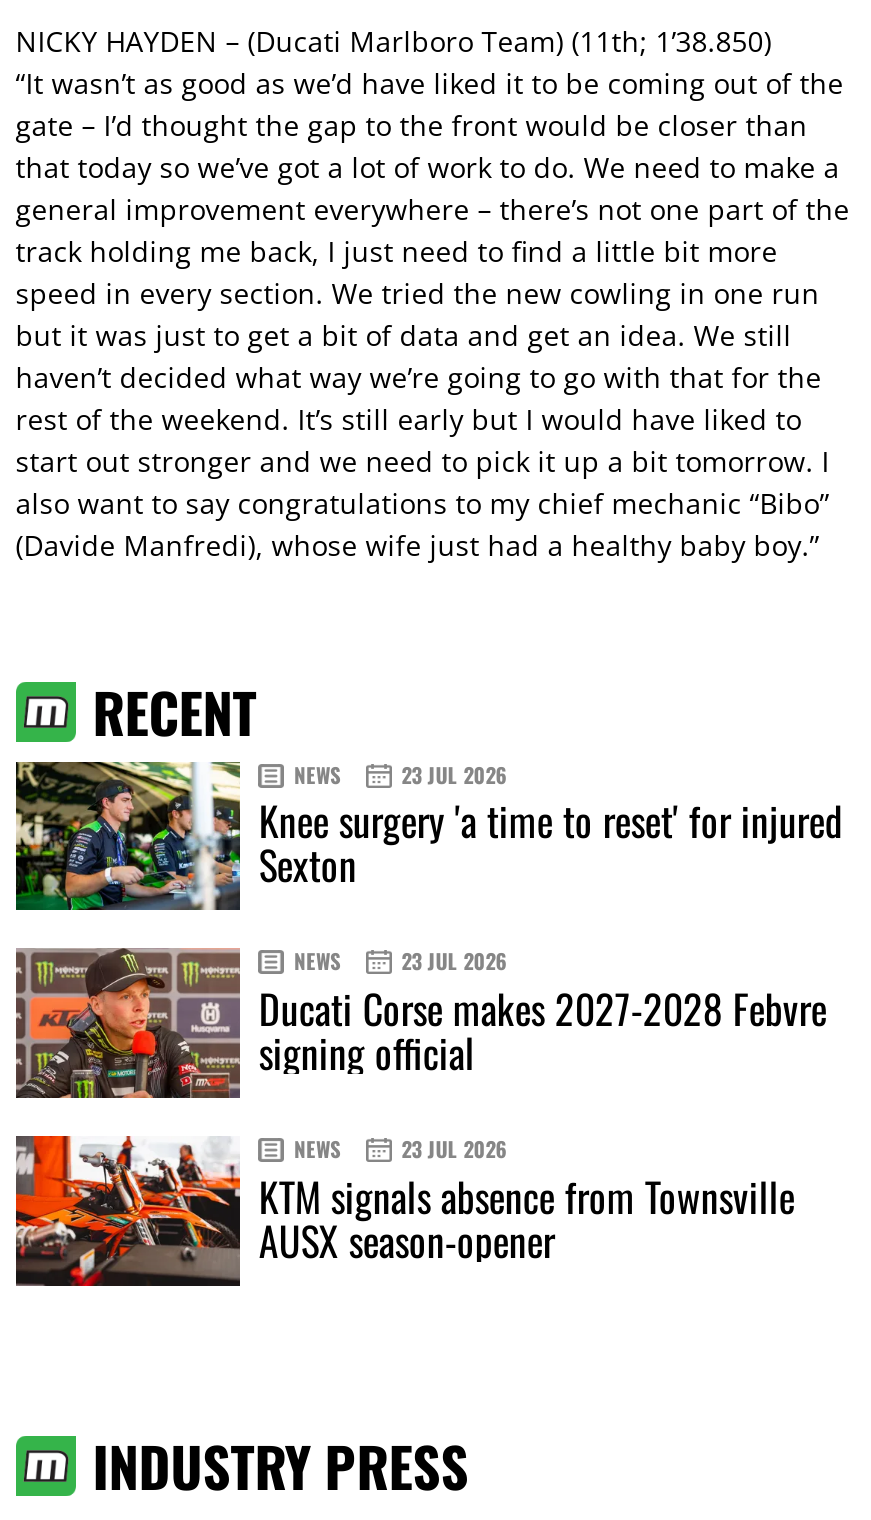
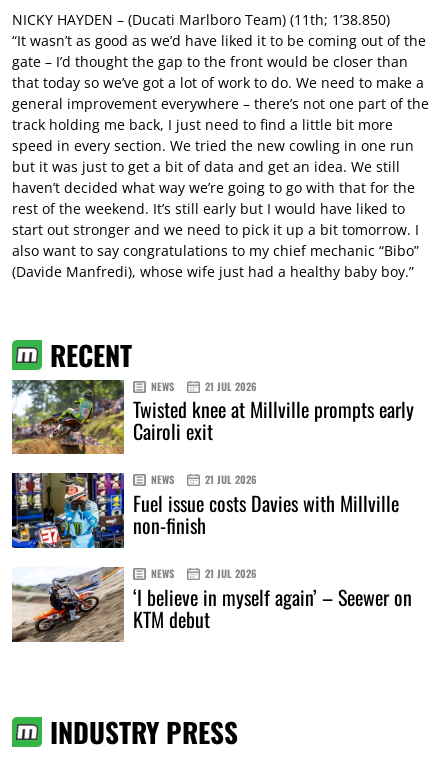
- [image]
- 23 JUL 2026
- Knee surgery 'a time to reset' for injured
- Sexton
+ [image]
+ 21 JUL 2026
+ Twisted knee at Millville prompts early
+ Cairoli exit

- [image]
- 23 JUL 2026
- Ducati Corse makes 2027-2028 Febvre
- signing official
+ [image]
+ 21 JUL 2026
+ Fuel issue costs Davies with Millville
+ non-finish

- [image]
- 23 JUL 2026
- KTM signals absence from Townsville
- AUSX season-opener
+ [image]
+ 21 JUL 2026
+ ‘I believe in myself again’ – Seewer on
+ KTM debut
